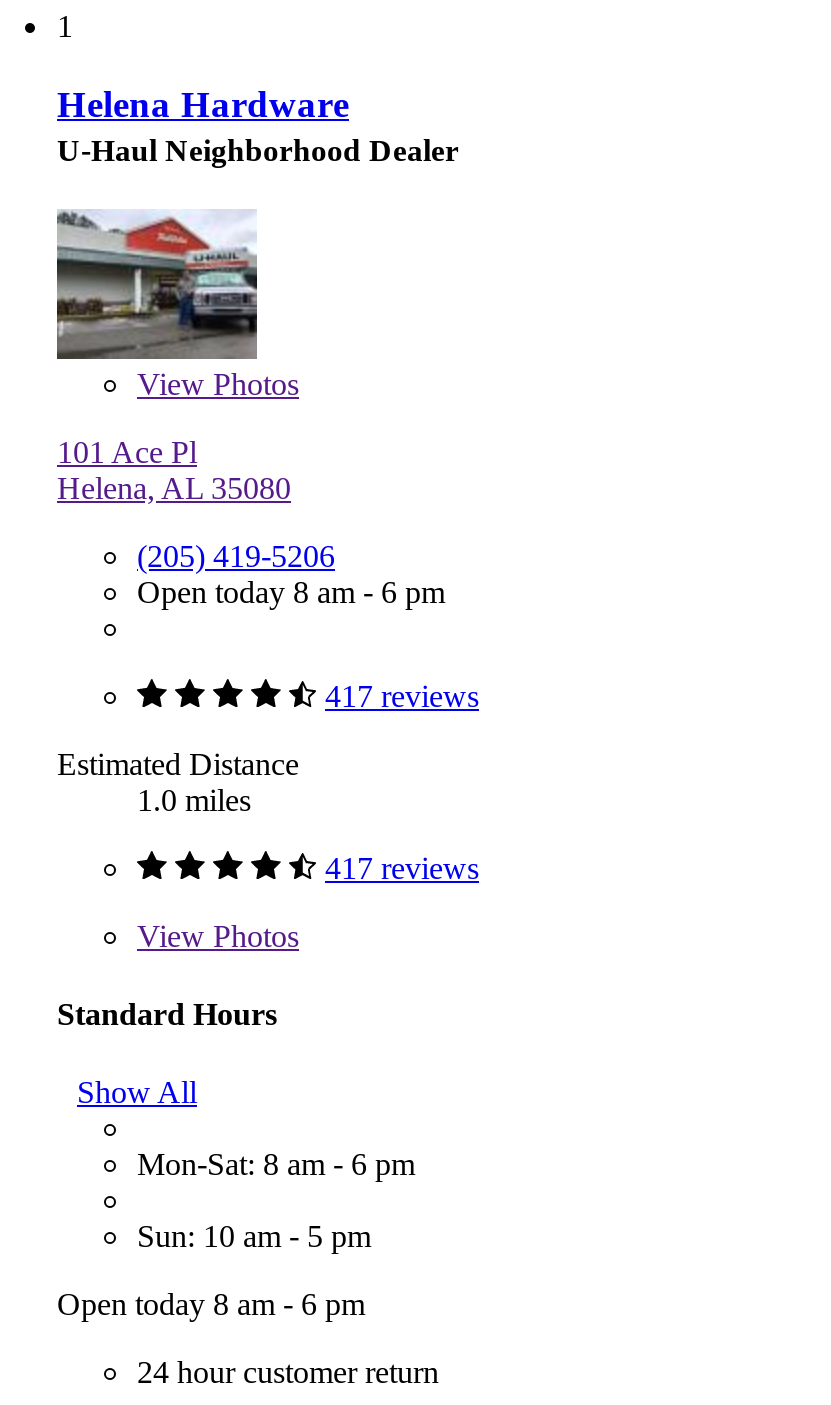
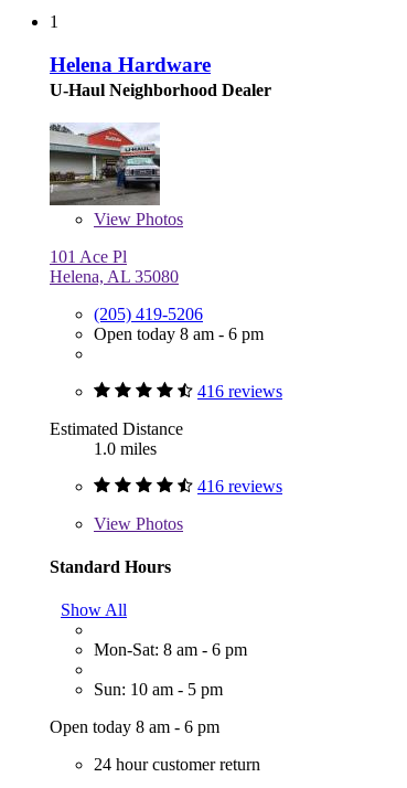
- 417 reviews
+ 416 reviews

- 417 reviews
+ 416 reviews
